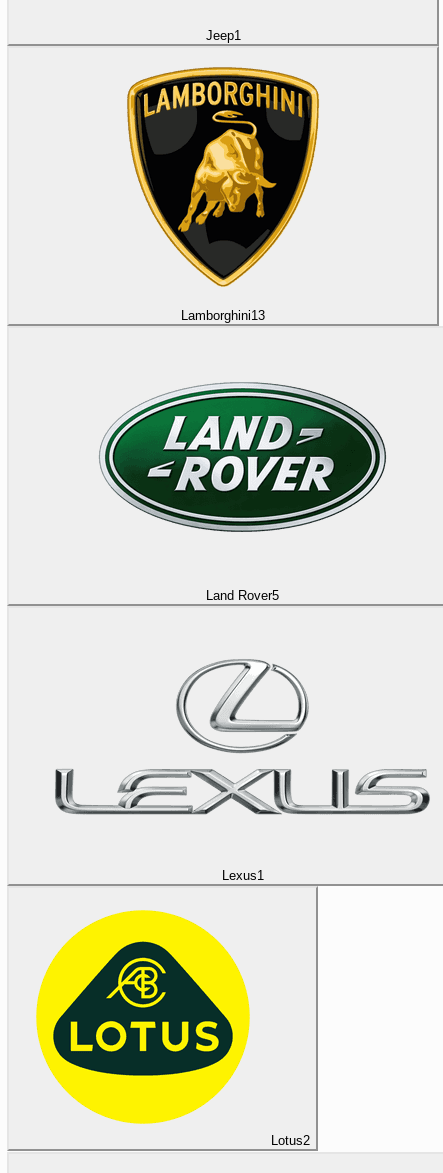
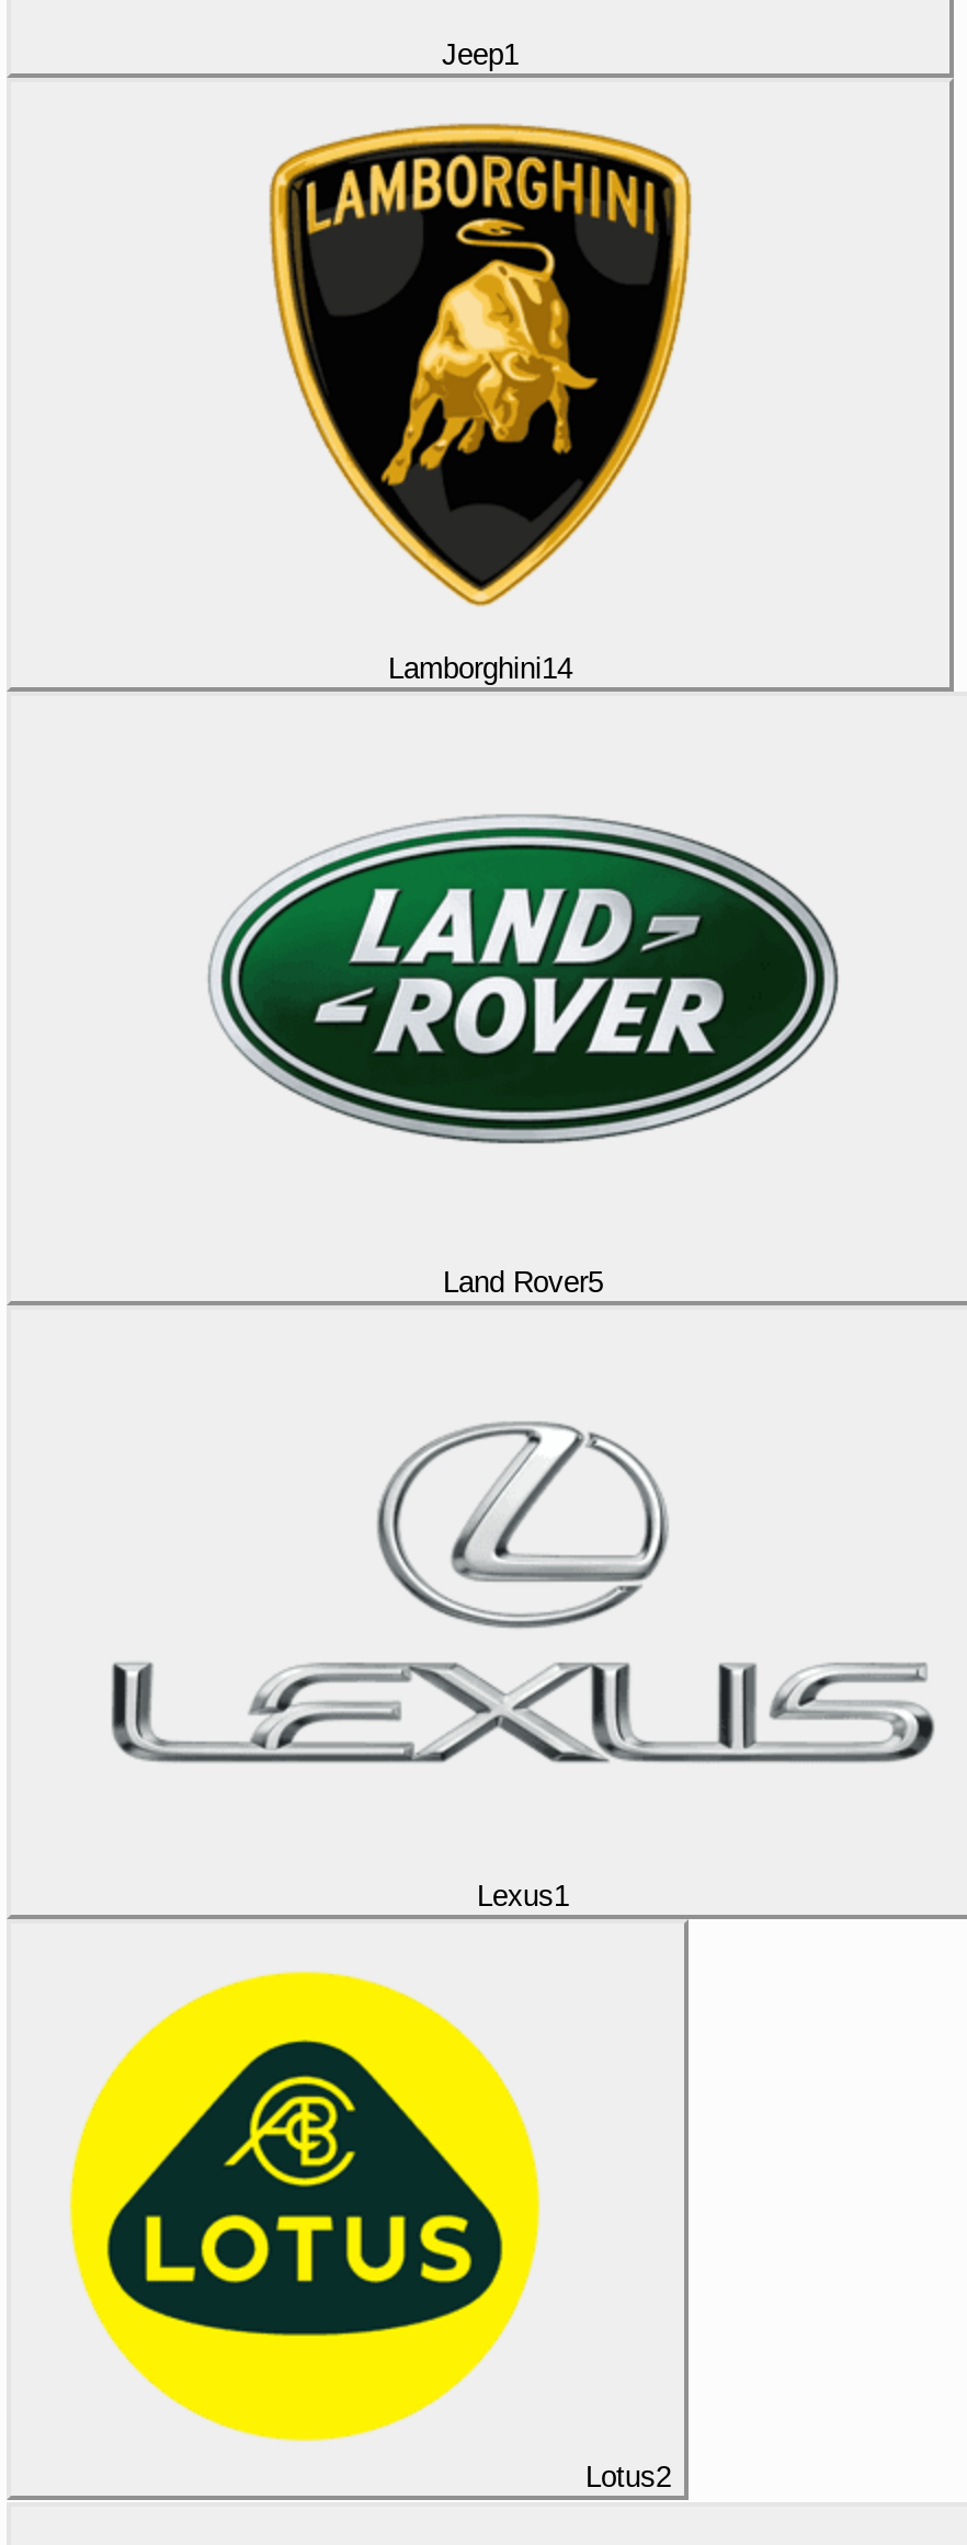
- Lamborghini13
+ Lamborghini14
